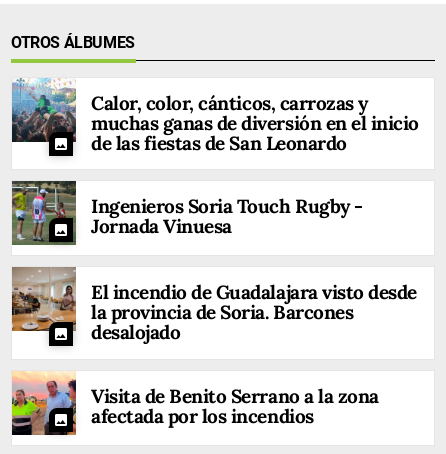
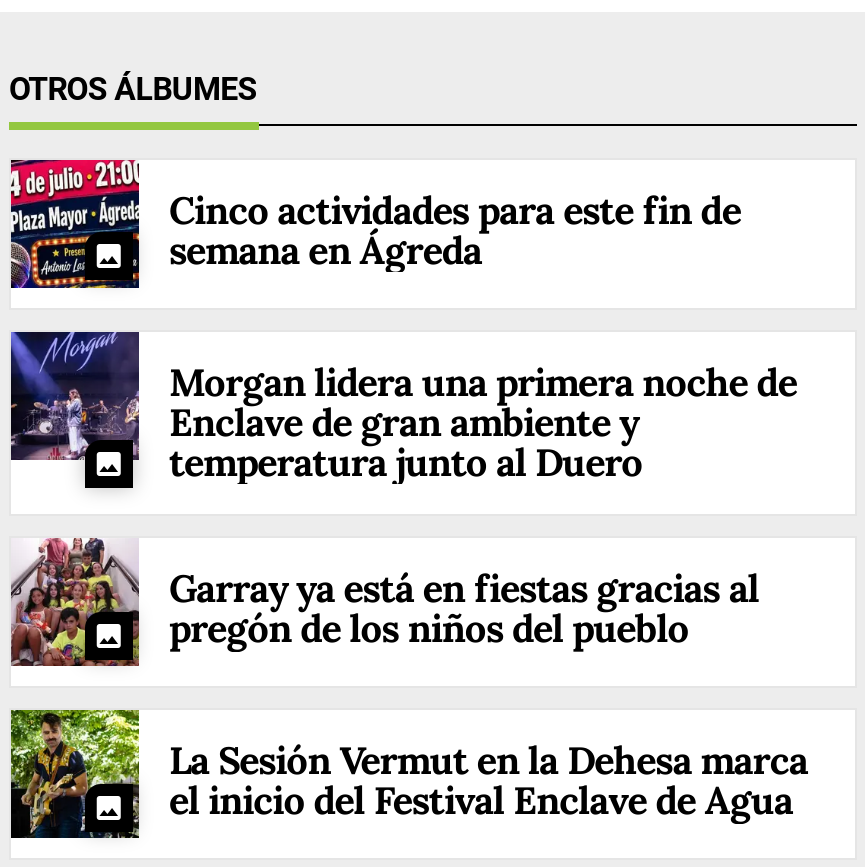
- [image]
- Calor, color, cánticos, carrozas y
- muchas ganas de diversión en el inicio
- de las fiestas de San Leonardo
+ [image]
+ Cinco actividades para este fin de
+ semana en Ágreda

- [image]
- Ingenieros Soria Touch Rugby -
- Jornada Vinuesa
+ [image]
+ Morgan lidera una primera noche de
+ Enclave de gran ambiente y
+ temperatura junto al Duero

- [image]
- El incendio de Guadalajara visto desde
- la provincia de Soria. Barcones
- desalojado
+ [image]
+ Garray ya está en fiestas gracias al
+ pregón de los niños del pueblo

- [image]
- Visita de Benito Serrano a la zona
- afectada por los incendios
+ [image]
+ La Sesión Vermut en la Dehesa marca
+ el inicio del Festival Enclave de Agua
